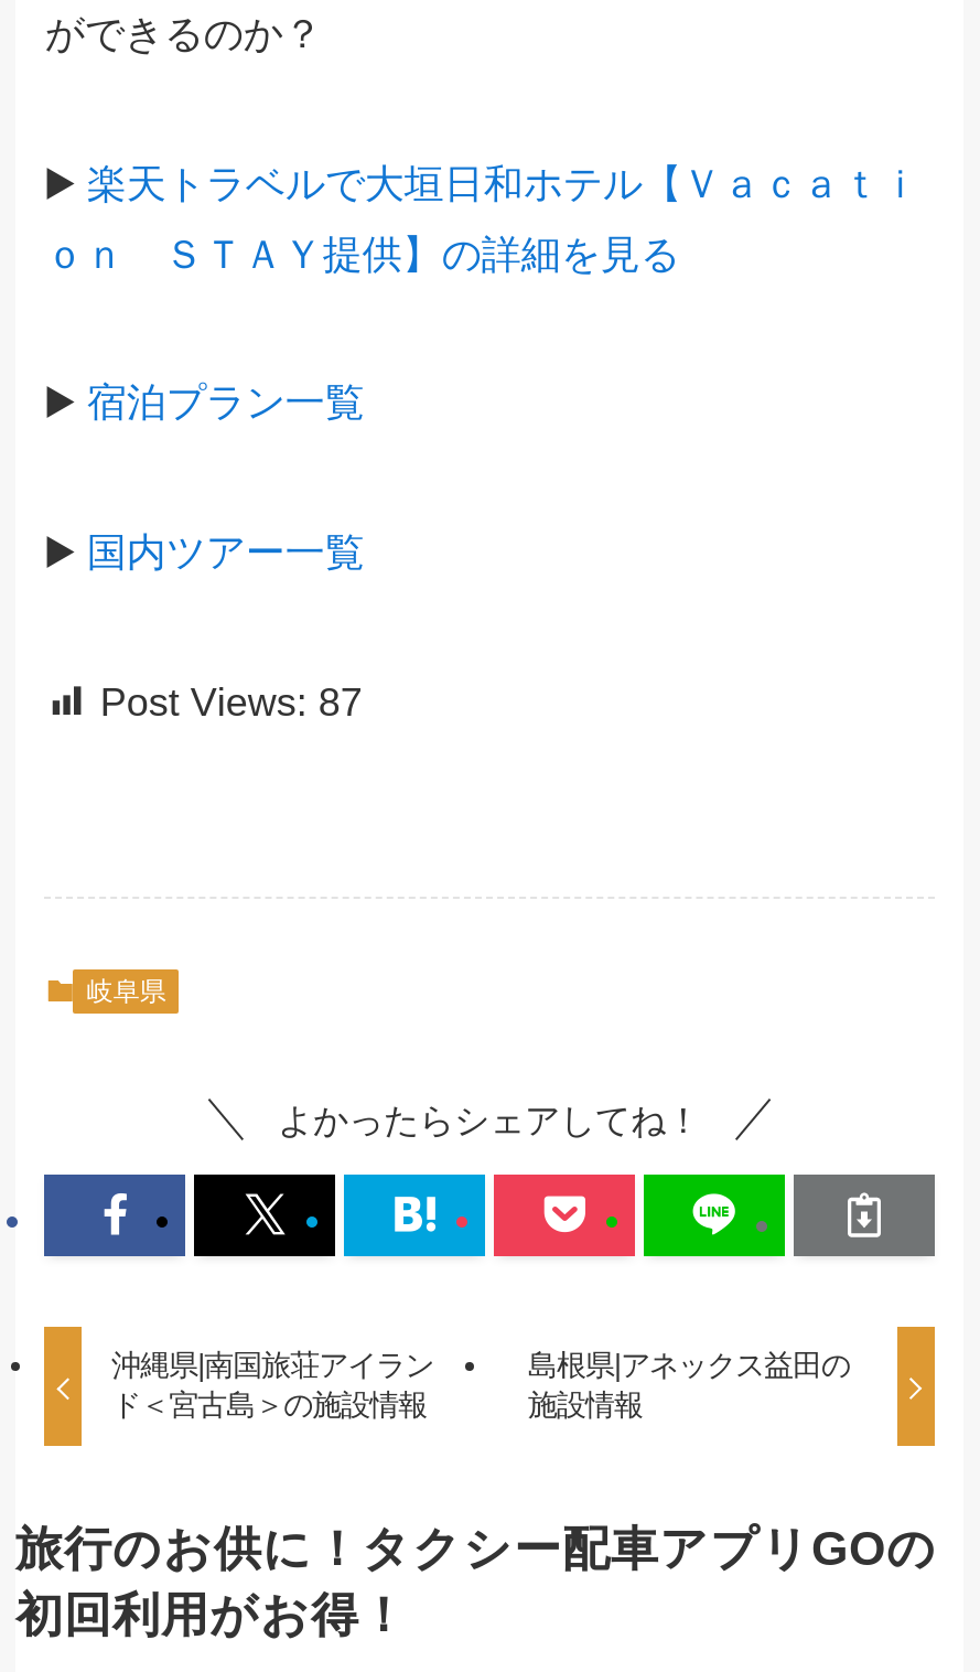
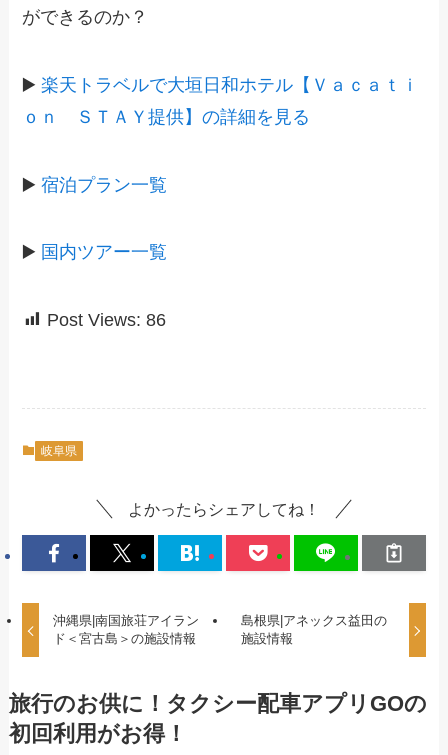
- Post Views: 87
+ Post Views: 86
